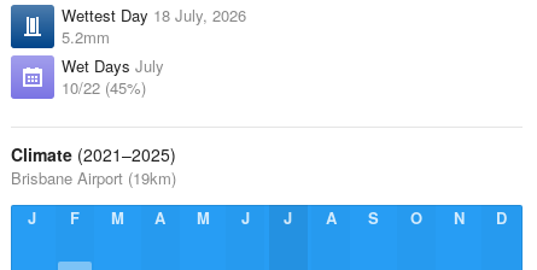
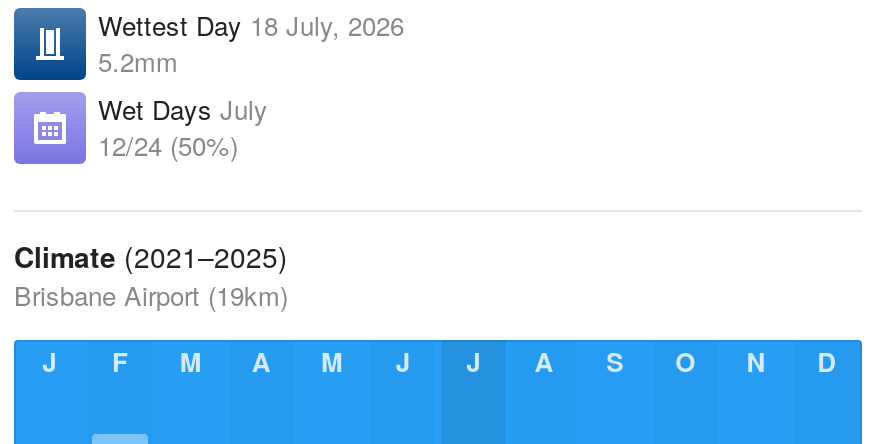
- 10/22 (45%)
+ 12/24 (50%)
